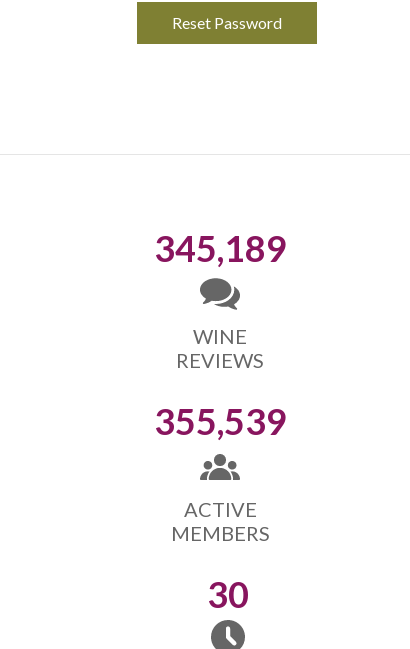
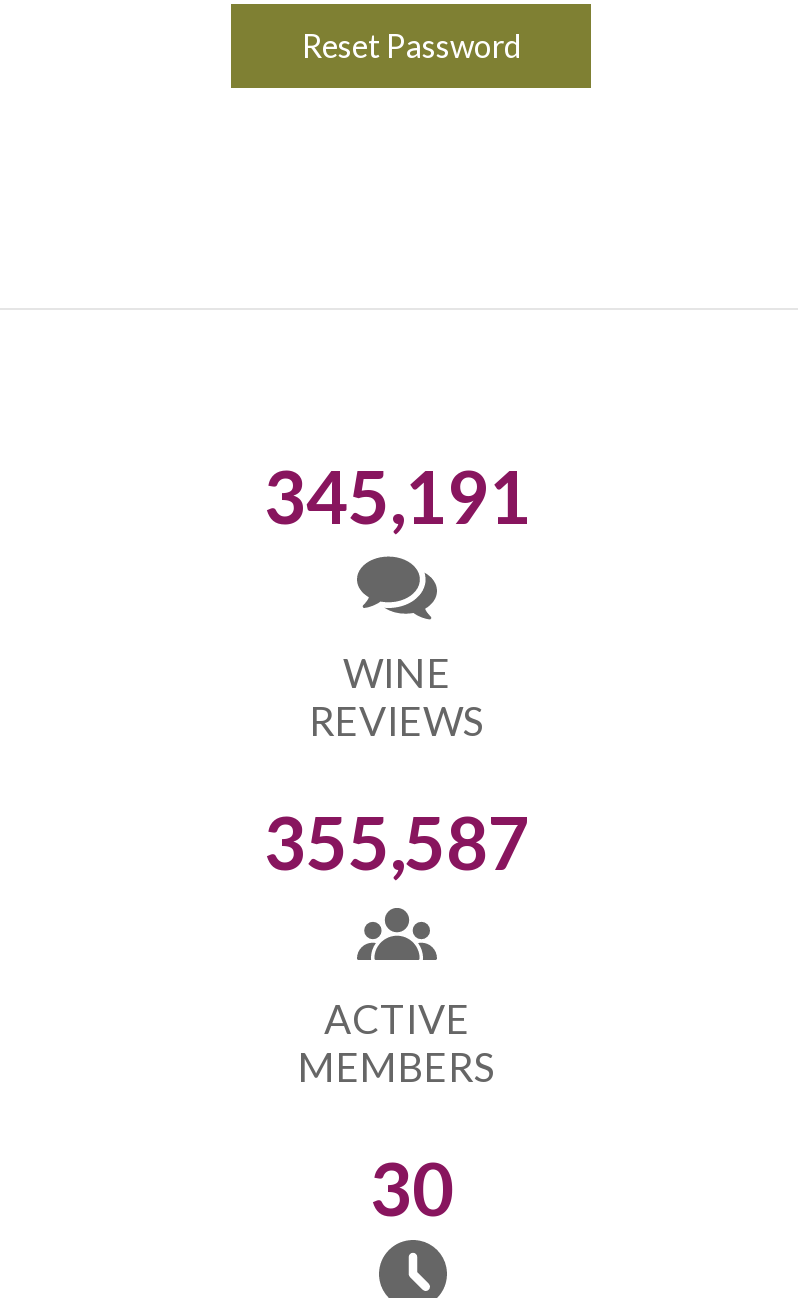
- 345,189
+ 345,191

- 355,539
+ 355,587
